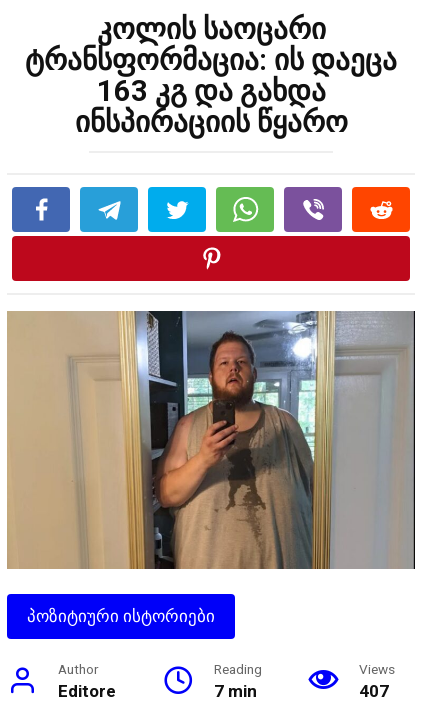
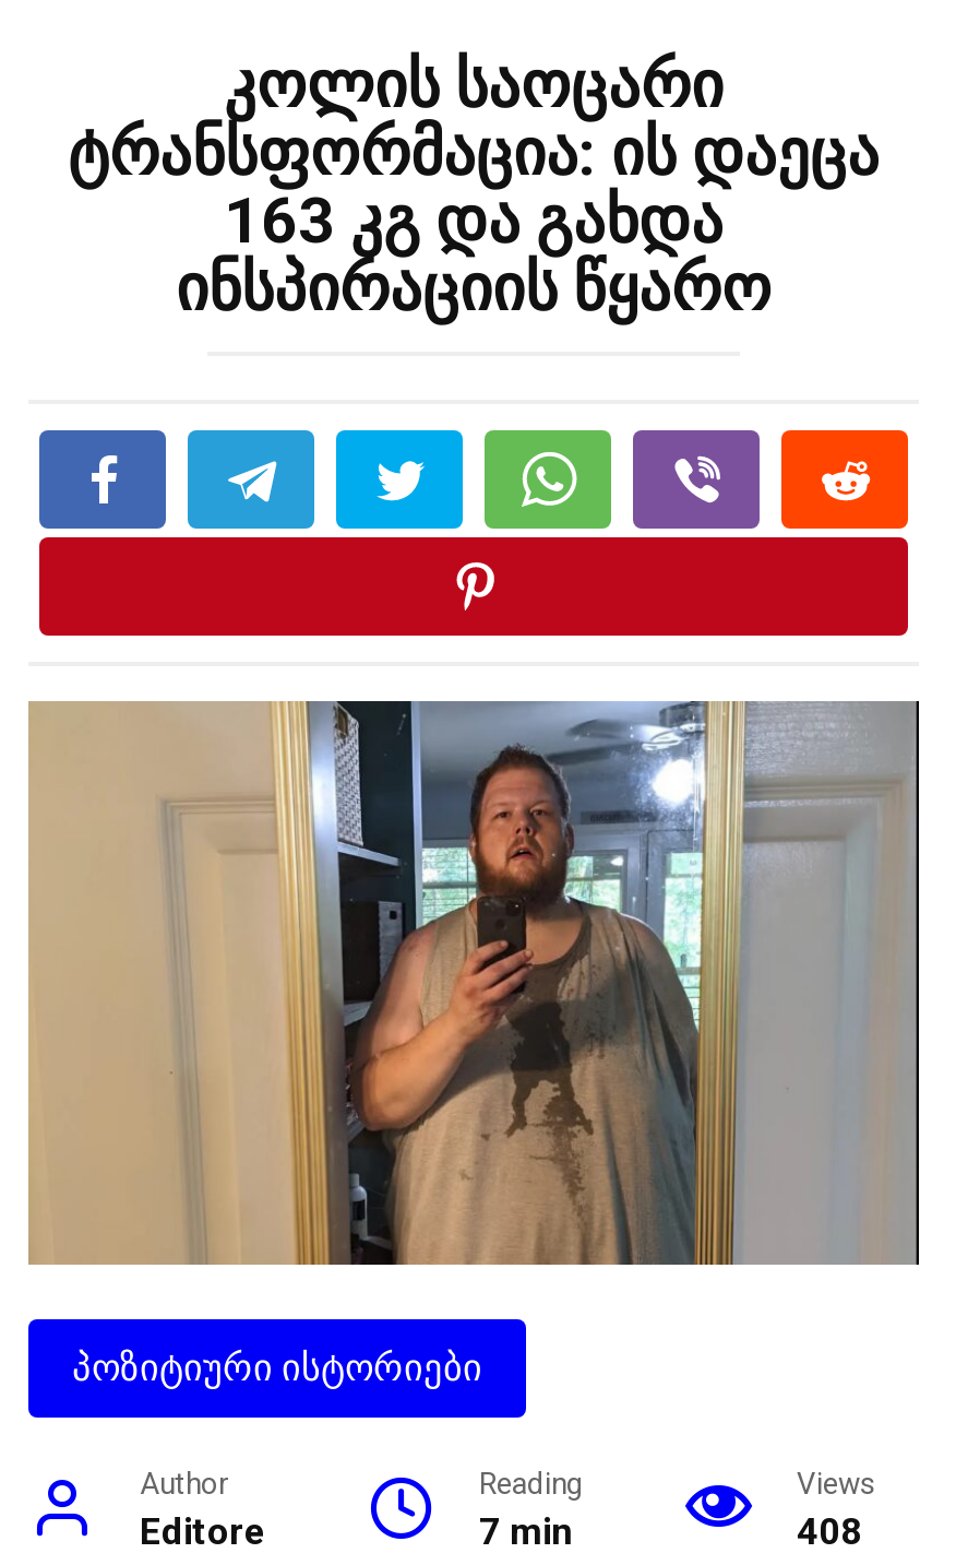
- 407
+ 408
